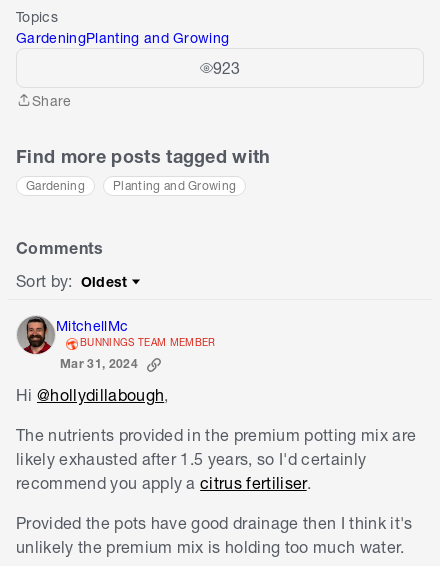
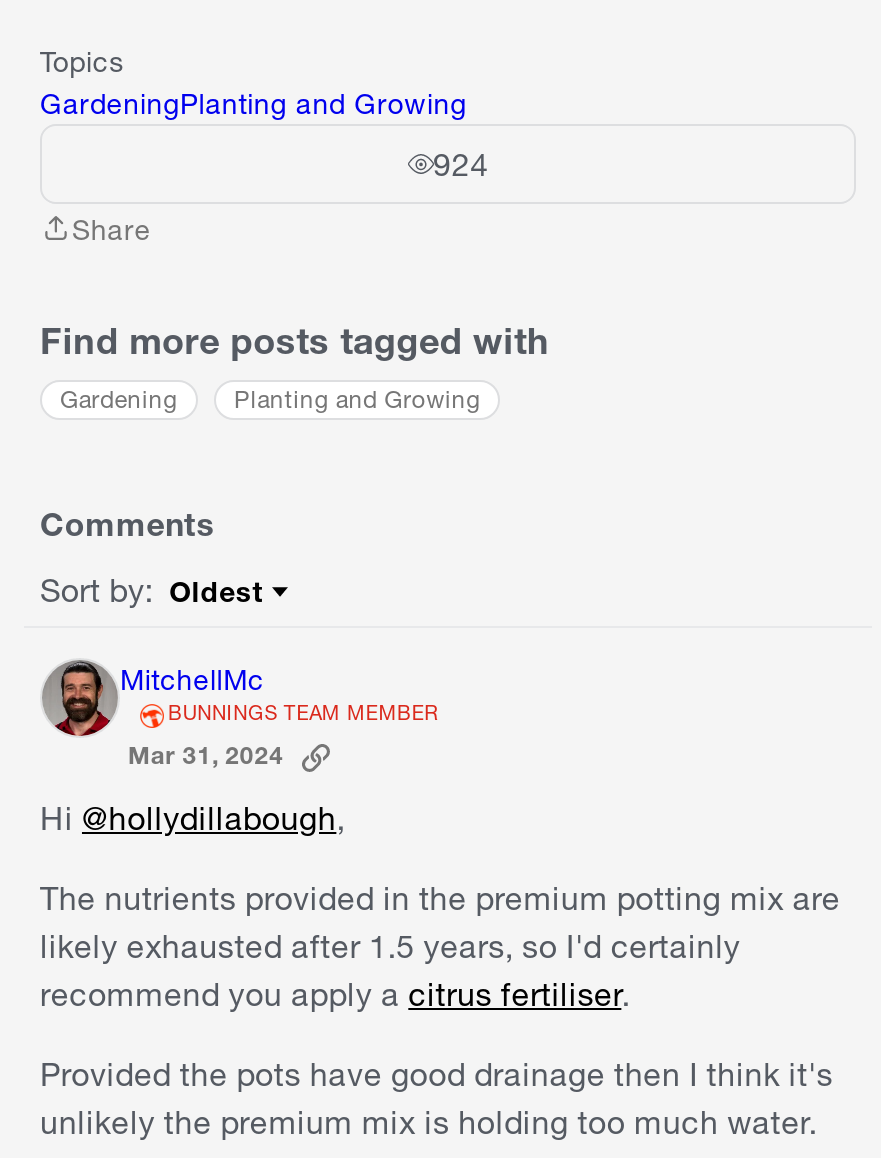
- 923
+ 924
